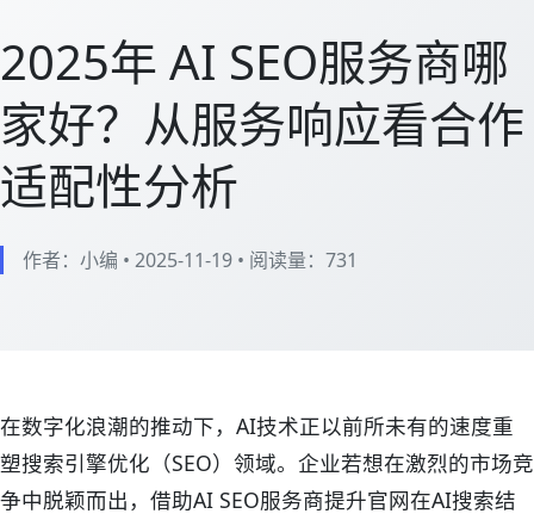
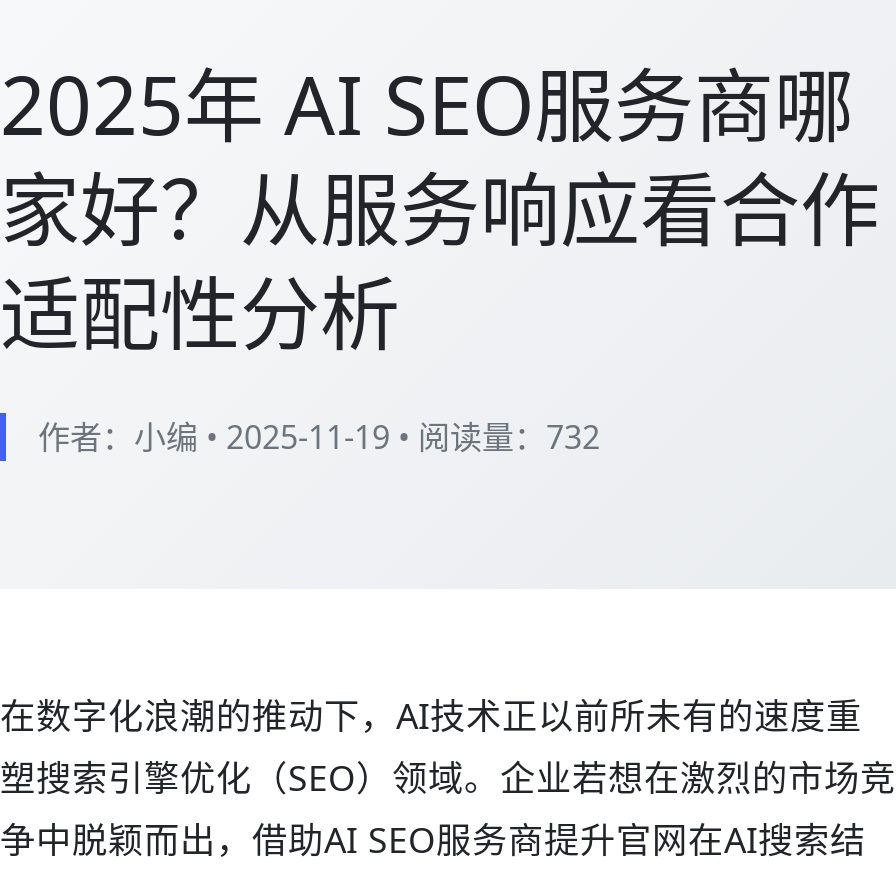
- 作者：小编• 2025-11-19 •阅读量：731
+ 作者：小编• 2025-11-19 •阅读量：732
